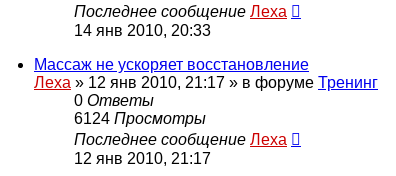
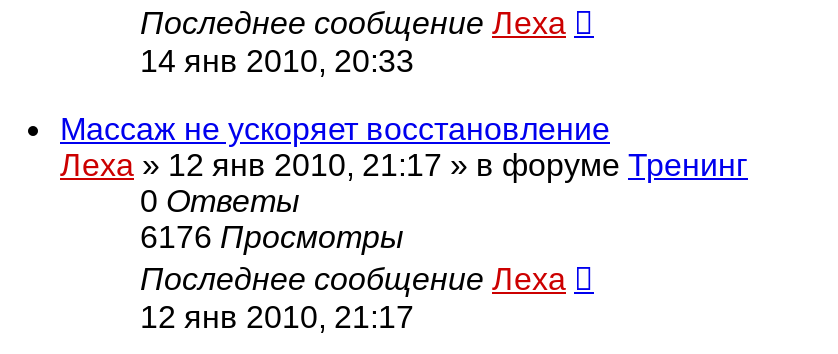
- 6124 Просмотры
+ 6176 Просмотры
